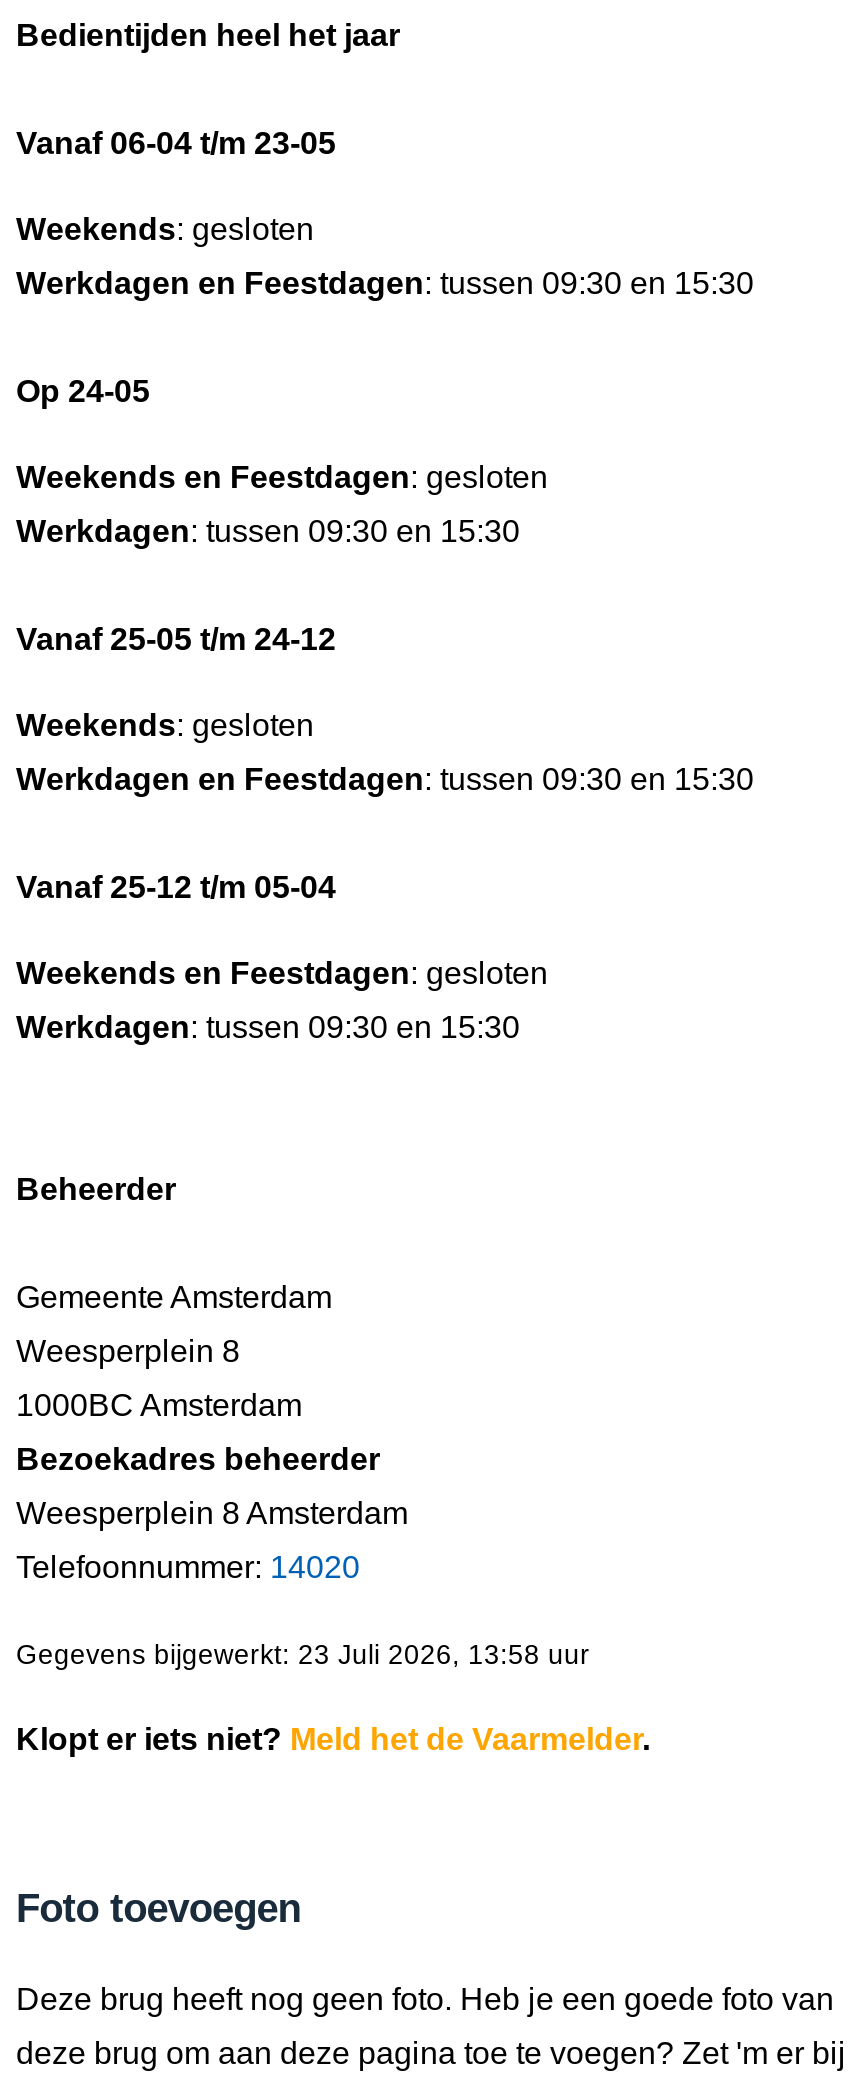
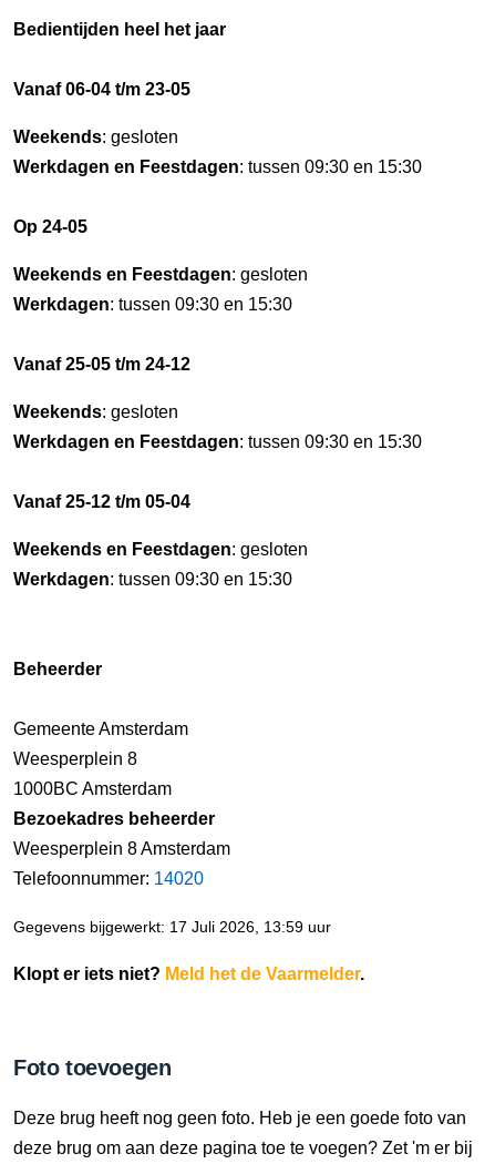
- Gegevens bijgewerkt: 23 Juli 2026, 13:58 uur
+ Gegevens bijgewerkt: 17 Juli 2026, 13:59 uur
